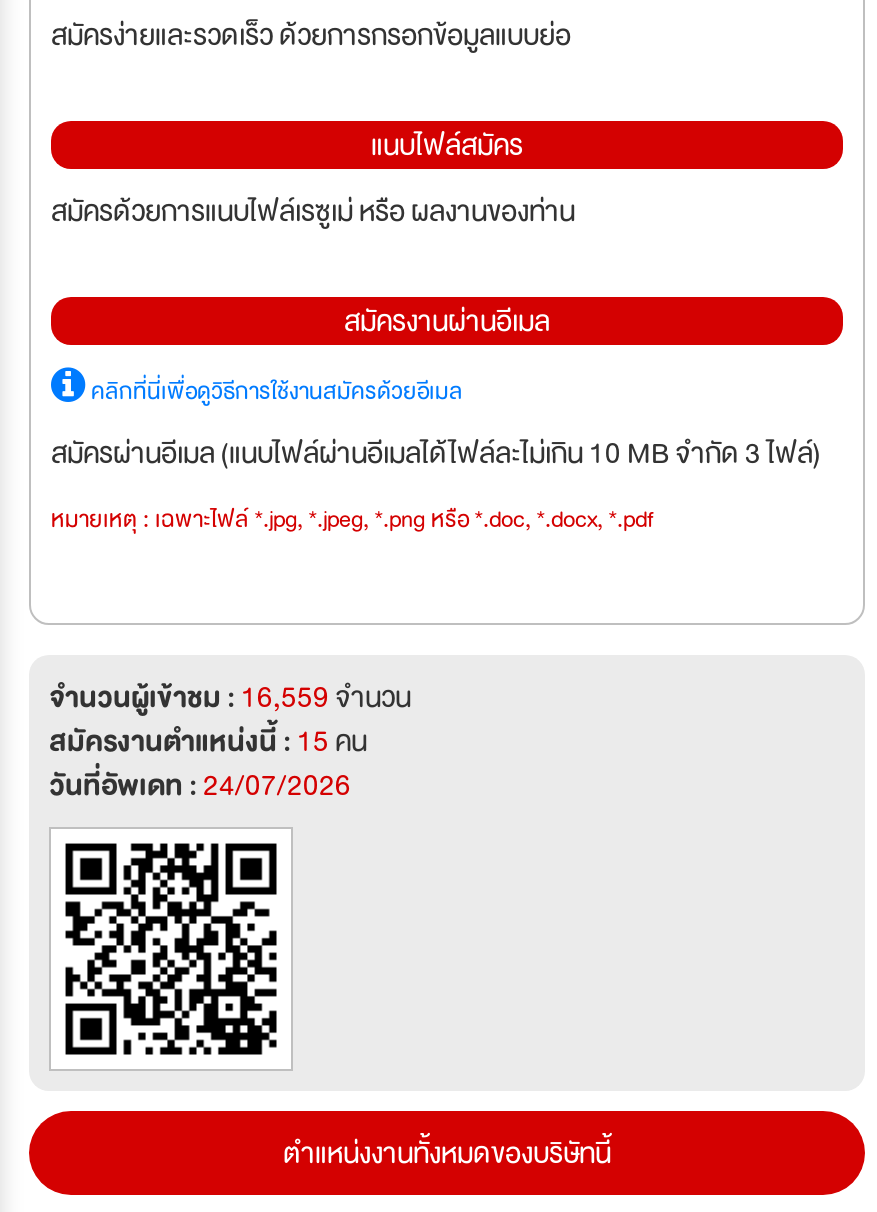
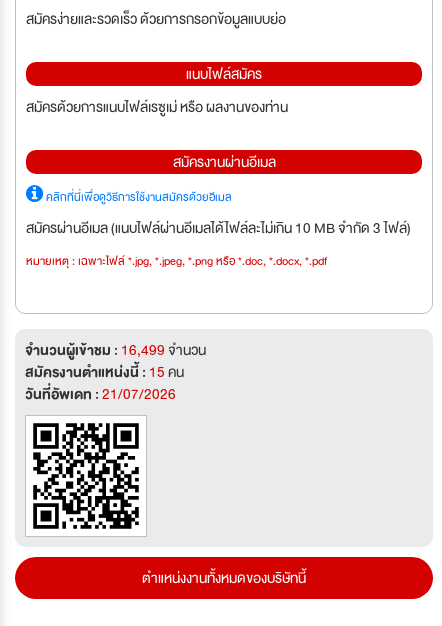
- จำนวนผู้เข้าชม : 16,559จำนวน
+ จำนวนผู้เข้าชม : 16,499จำนวน

- วันที่อัพเดท : 24/07/2026
+ วันที่อัพเดท : 21/07/2026
